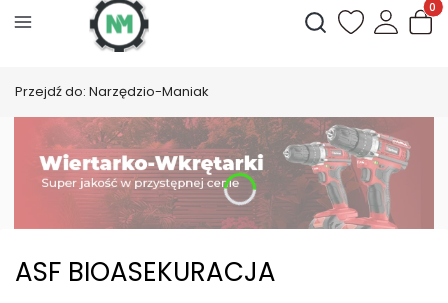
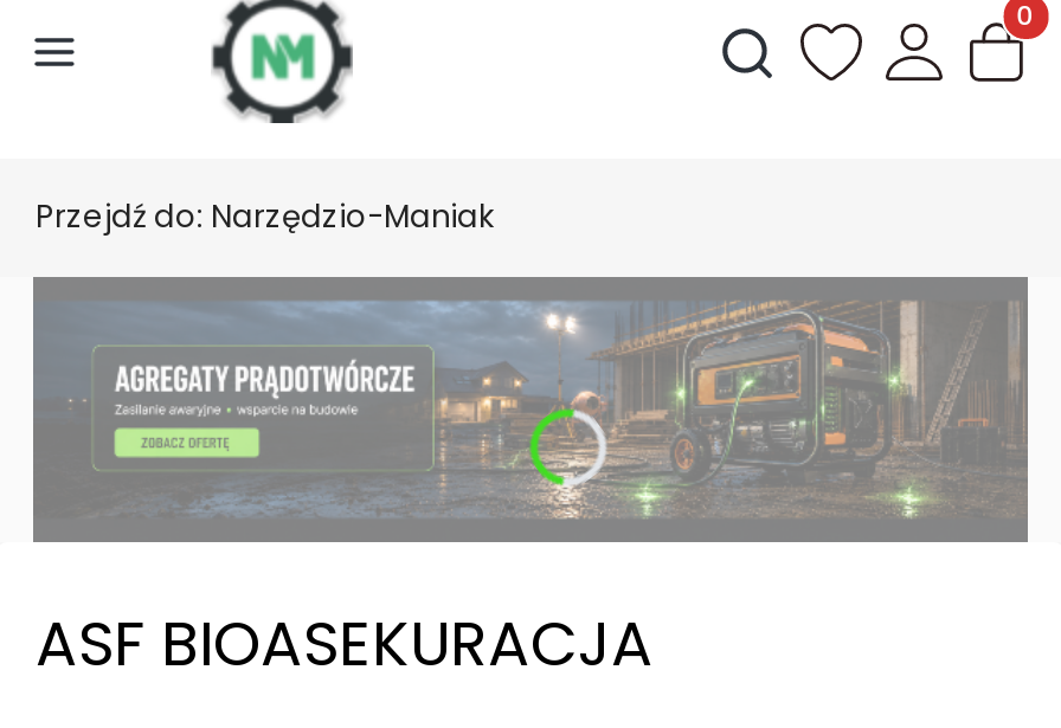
- [image]
+ [image]
